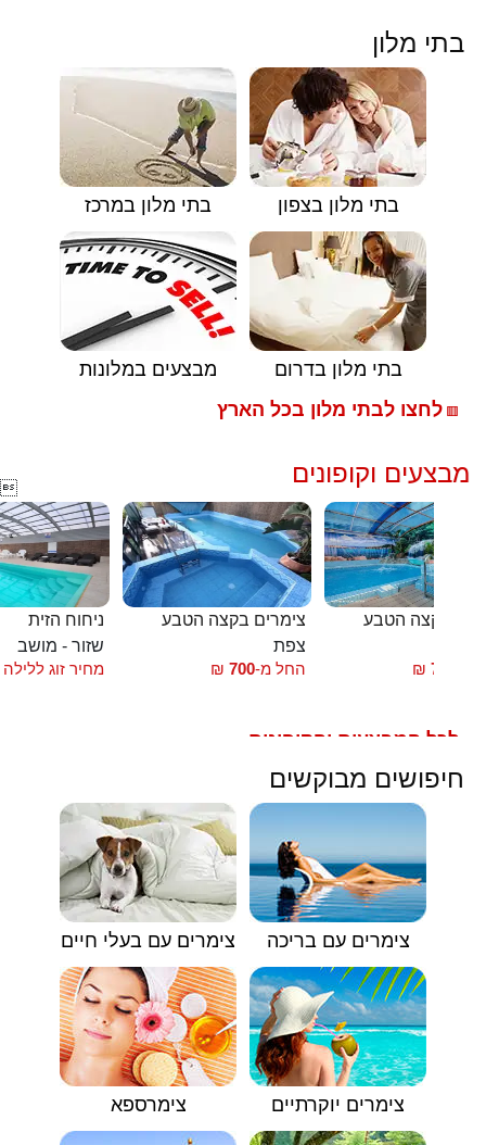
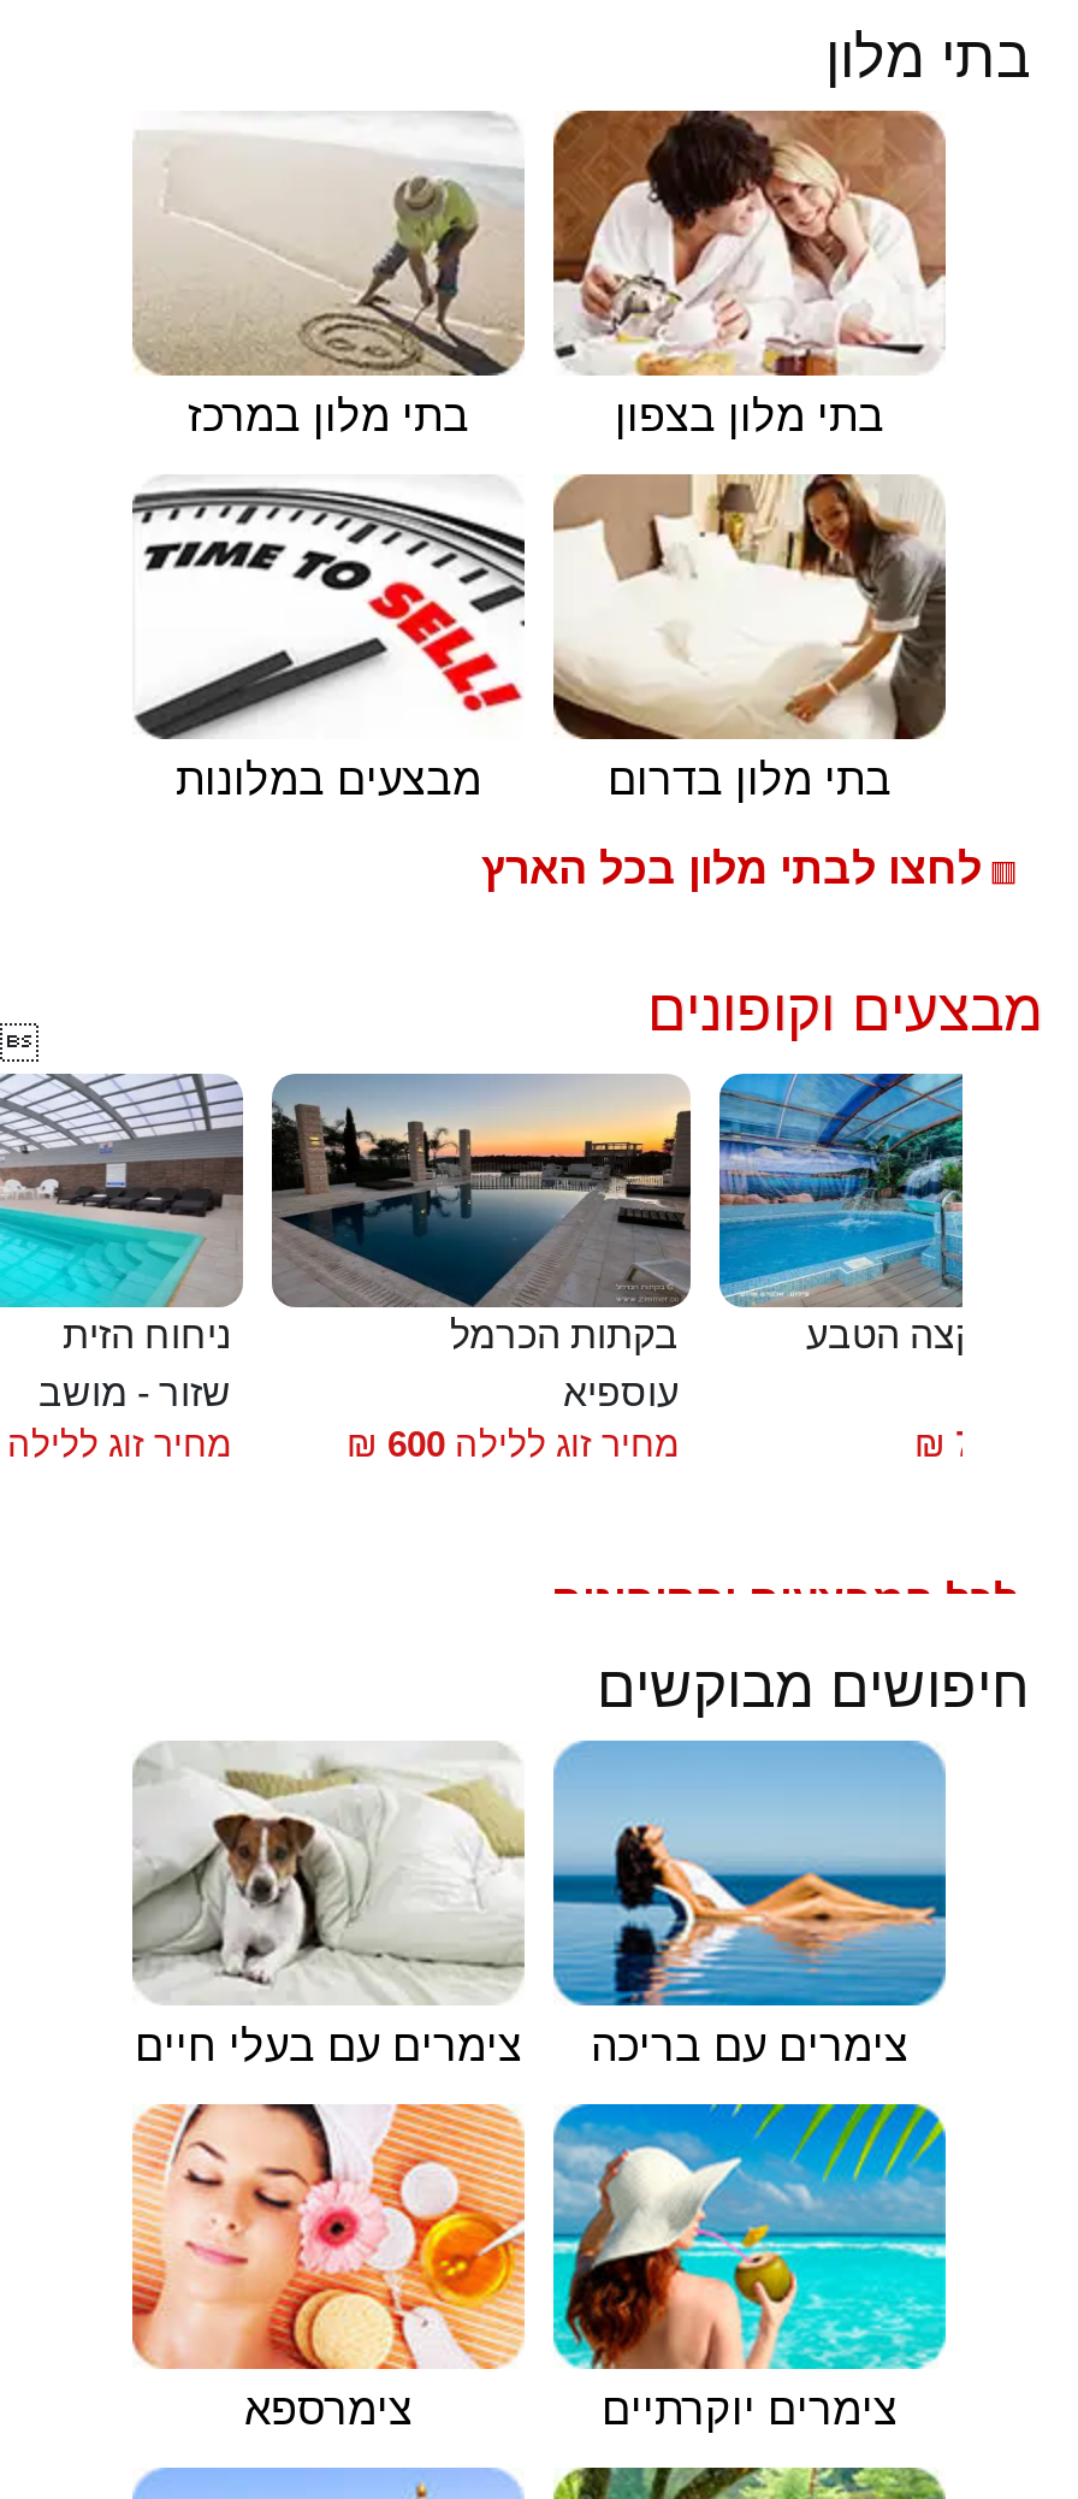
- [image]
- צימרים בקצה הטבע
- צפת
- החל מ- 700 ₪
+ [image]
+ בקתות הכרמל
+ עוספיא
+ מחיר זוג ללילה 600 ₪
